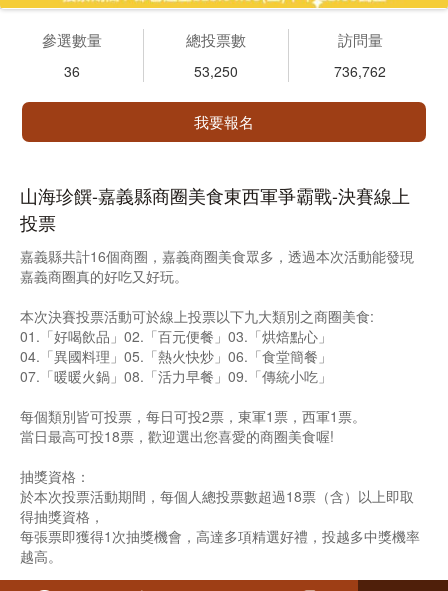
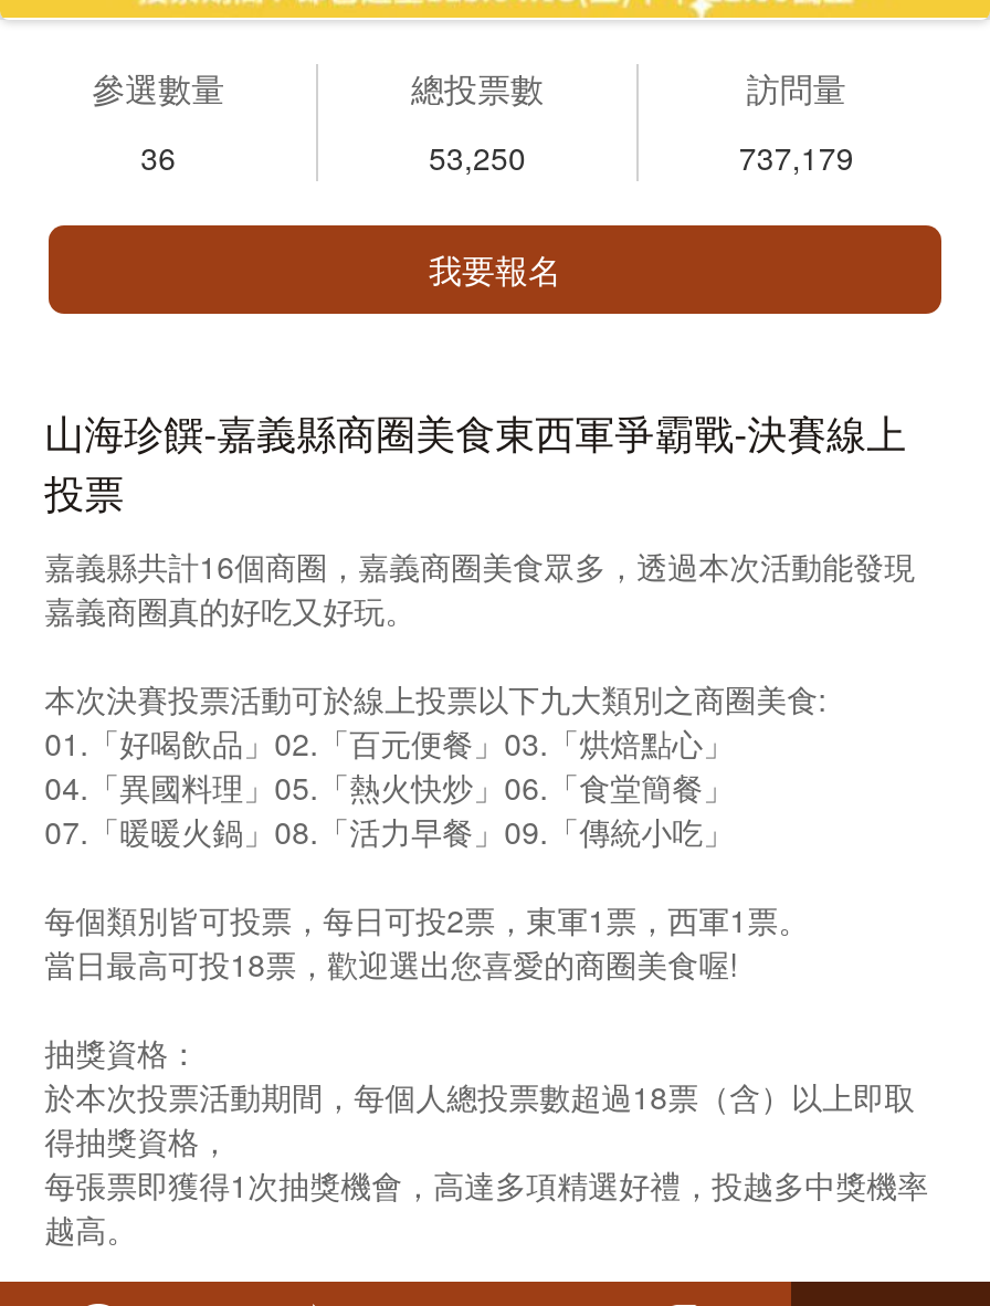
- 736,762
+ 737,179
